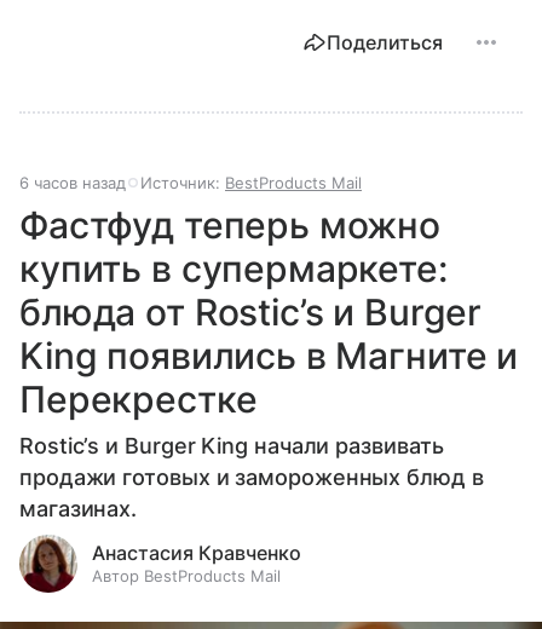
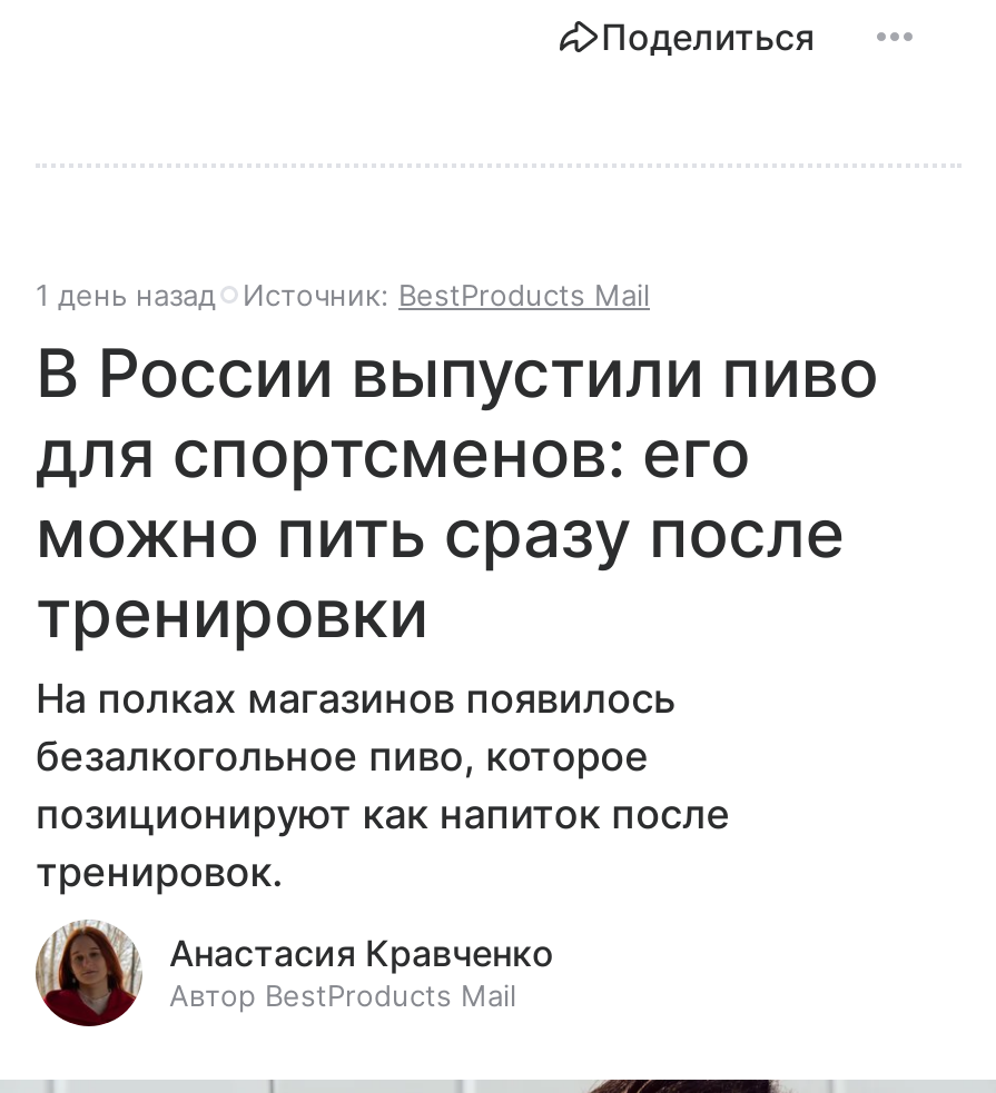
- 6 часов назад Источник: BestProducts Mail
+ 1 день назад Источник: BestProducts Mail

- Фастфуд теперь можно
- купить в супермаркете:
- блюда от Rostic’s и Burger
- King появились в Магните и
- Перекрестке
- Rostic’s и Burger King начали развивать
- продажи готовых и замороженных блюд в
- магазинах.
+ В России выпустили пиво
+ для спортсменов: его
+ можно пить сразу после
+ тренировки
+ На полках магазинов появилось
+ безалкогольное пиво, которое
+ позиционируют как напиток после
+ тренировок.
